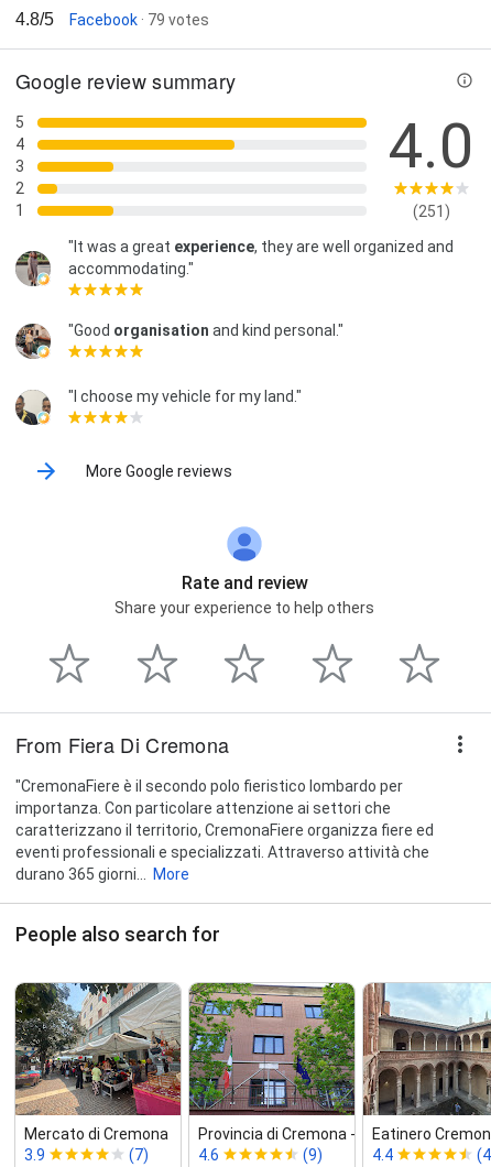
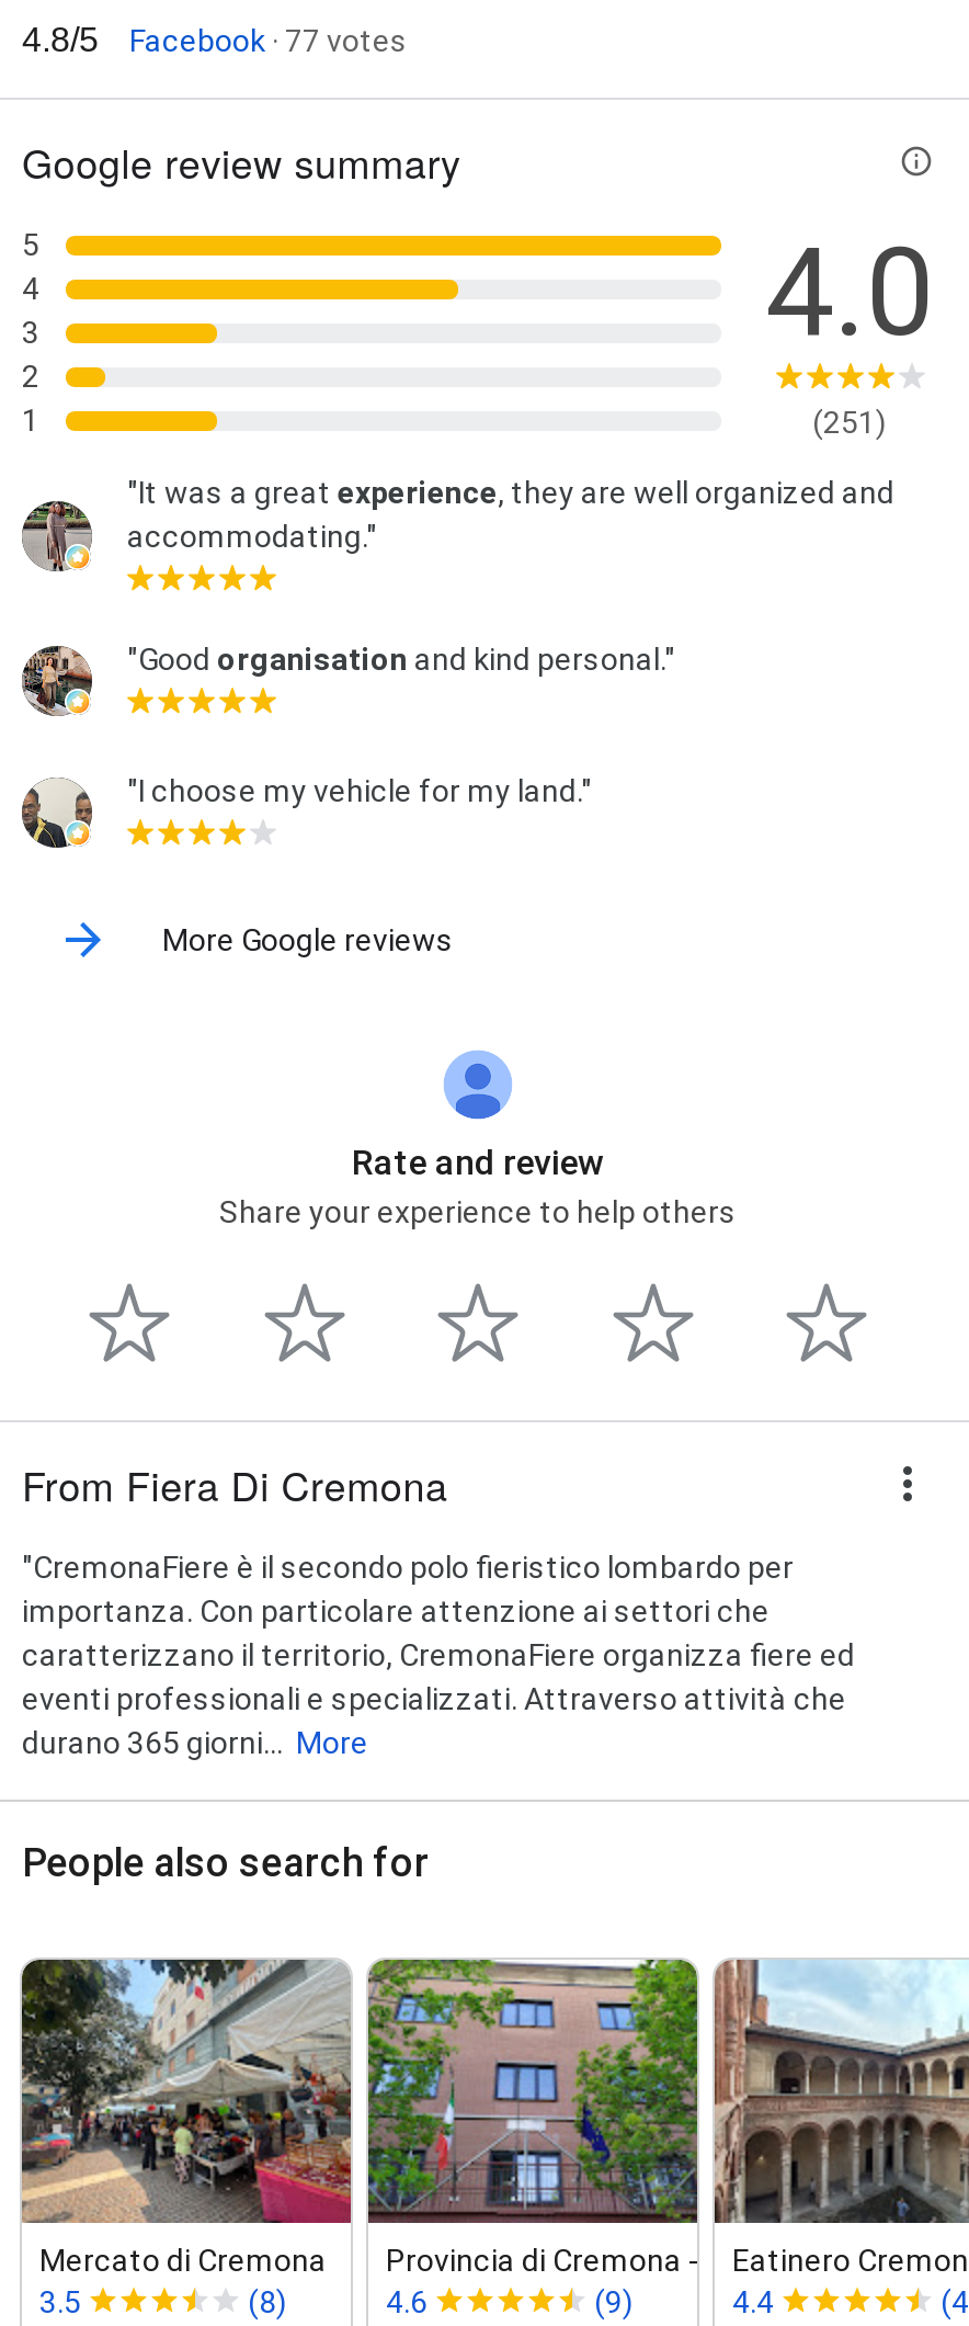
- Facebook · 79 votes
+ Facebook · 77 votes

- 3.9
+ 3.5

- (7)
+ (8)
